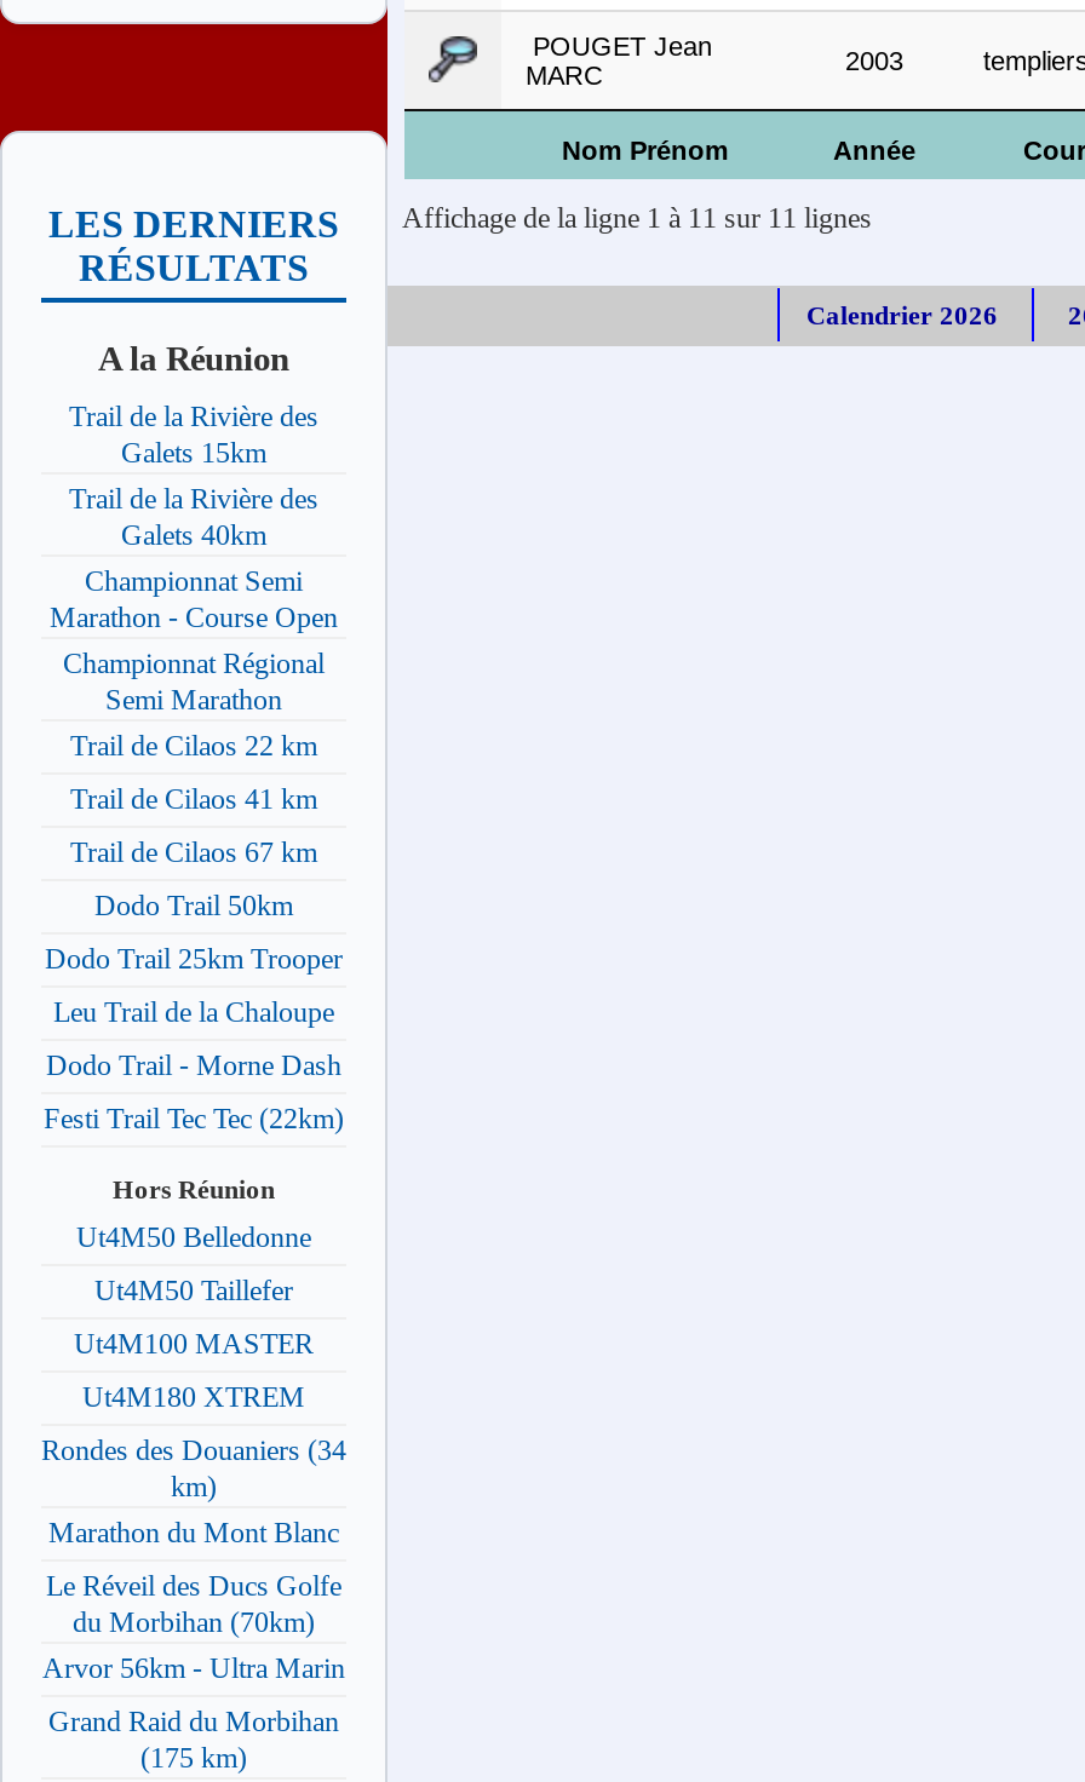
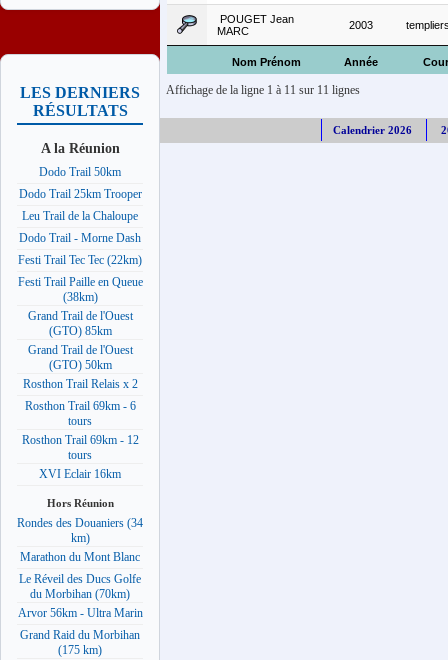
- Trail de la Rivière des
- Galets 15km
- Trail de la Rivière des
- Galets 40km
- Championnat Semi
- Marathon - Course Open
- Championnat Régional
- Semi Marathon
- Trail de Cilaos 22 km
- Trail de Cilaos 41 km
- Trail de Cilaos 67 km

moved up: Dodo Trail 50km | Dodo Trail 25km Trooper | Leu Trail de la Chaloupe | Dodo Trail - Morne Dash | Festi Trail Tec Tec (22km)

+ Festi Trail Paille en Queue
+ (38km)
+ Grand Trail de l'Ouest
+ (GTO) 85km
+ Grand Trail de l'Ouest
+ (GTO) 50km
+ Rosthon Trail Relais x 2
+ Rosthon Trail 69km - 6
+ tours
+ Rosthon Trail 69km - 12
+ tours
+ XVI Eclair 16km

- Ut4M50 Belledonne
- Ut4M50 Taillefer
- Ut4M100 MASTER
- Ut4M180 XTREM
